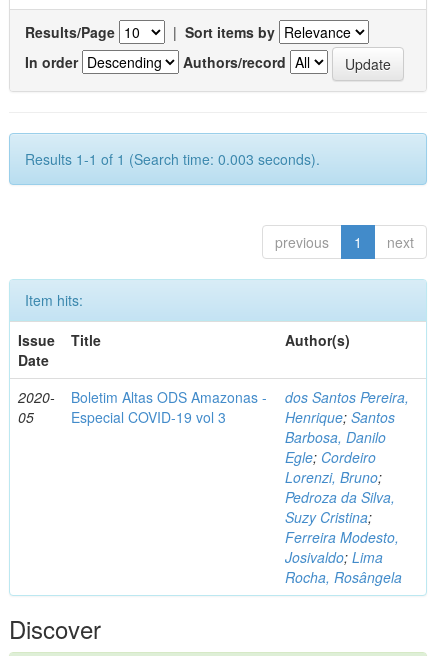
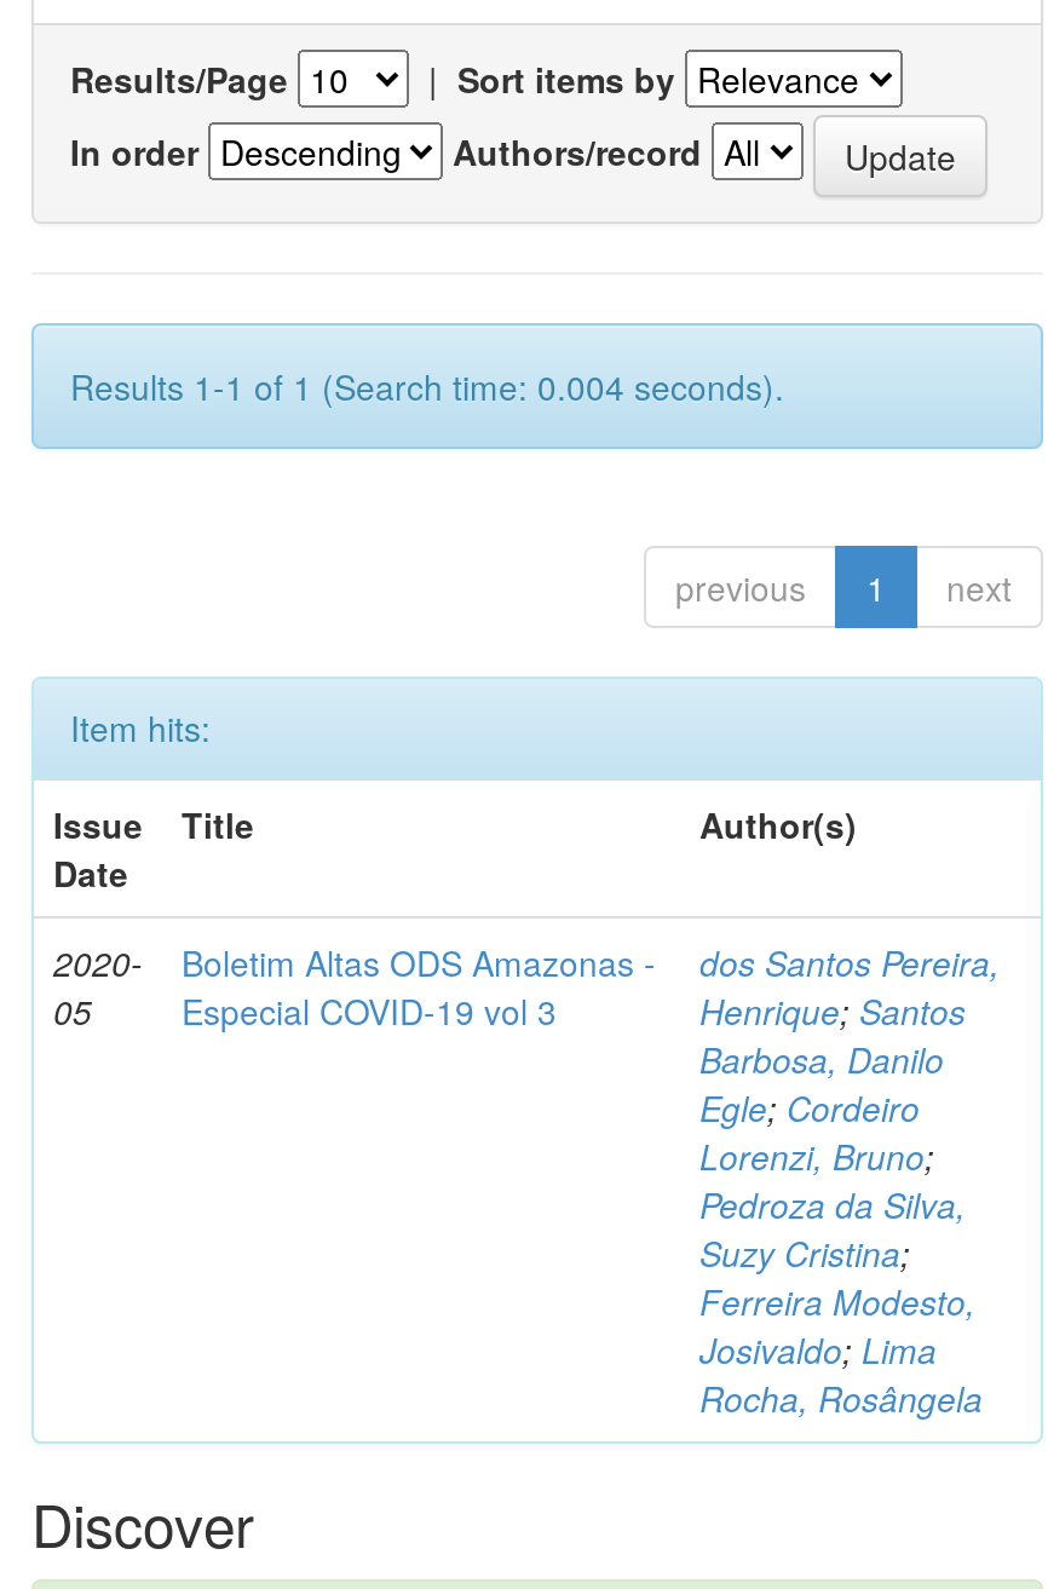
- Results 1-1 of 1 (Search time: 0.003 seconds).
+ Results 1-1 of 1 (Search time: 0.004 seconds).
